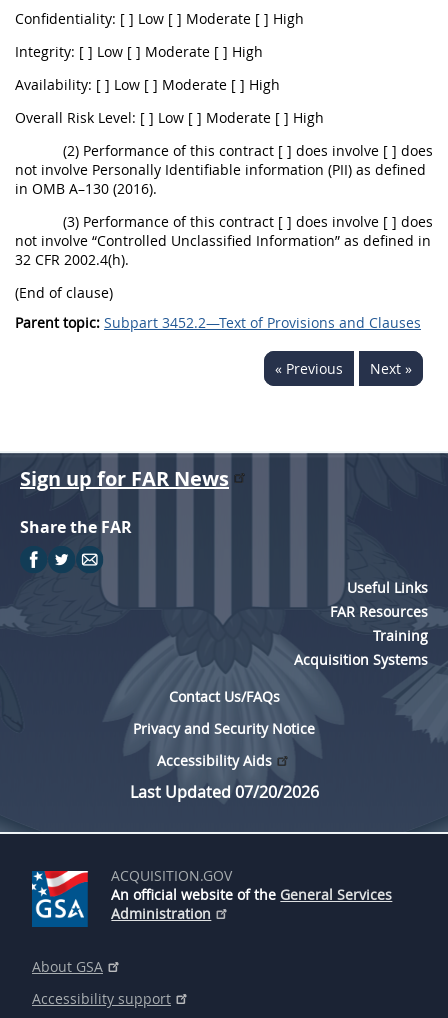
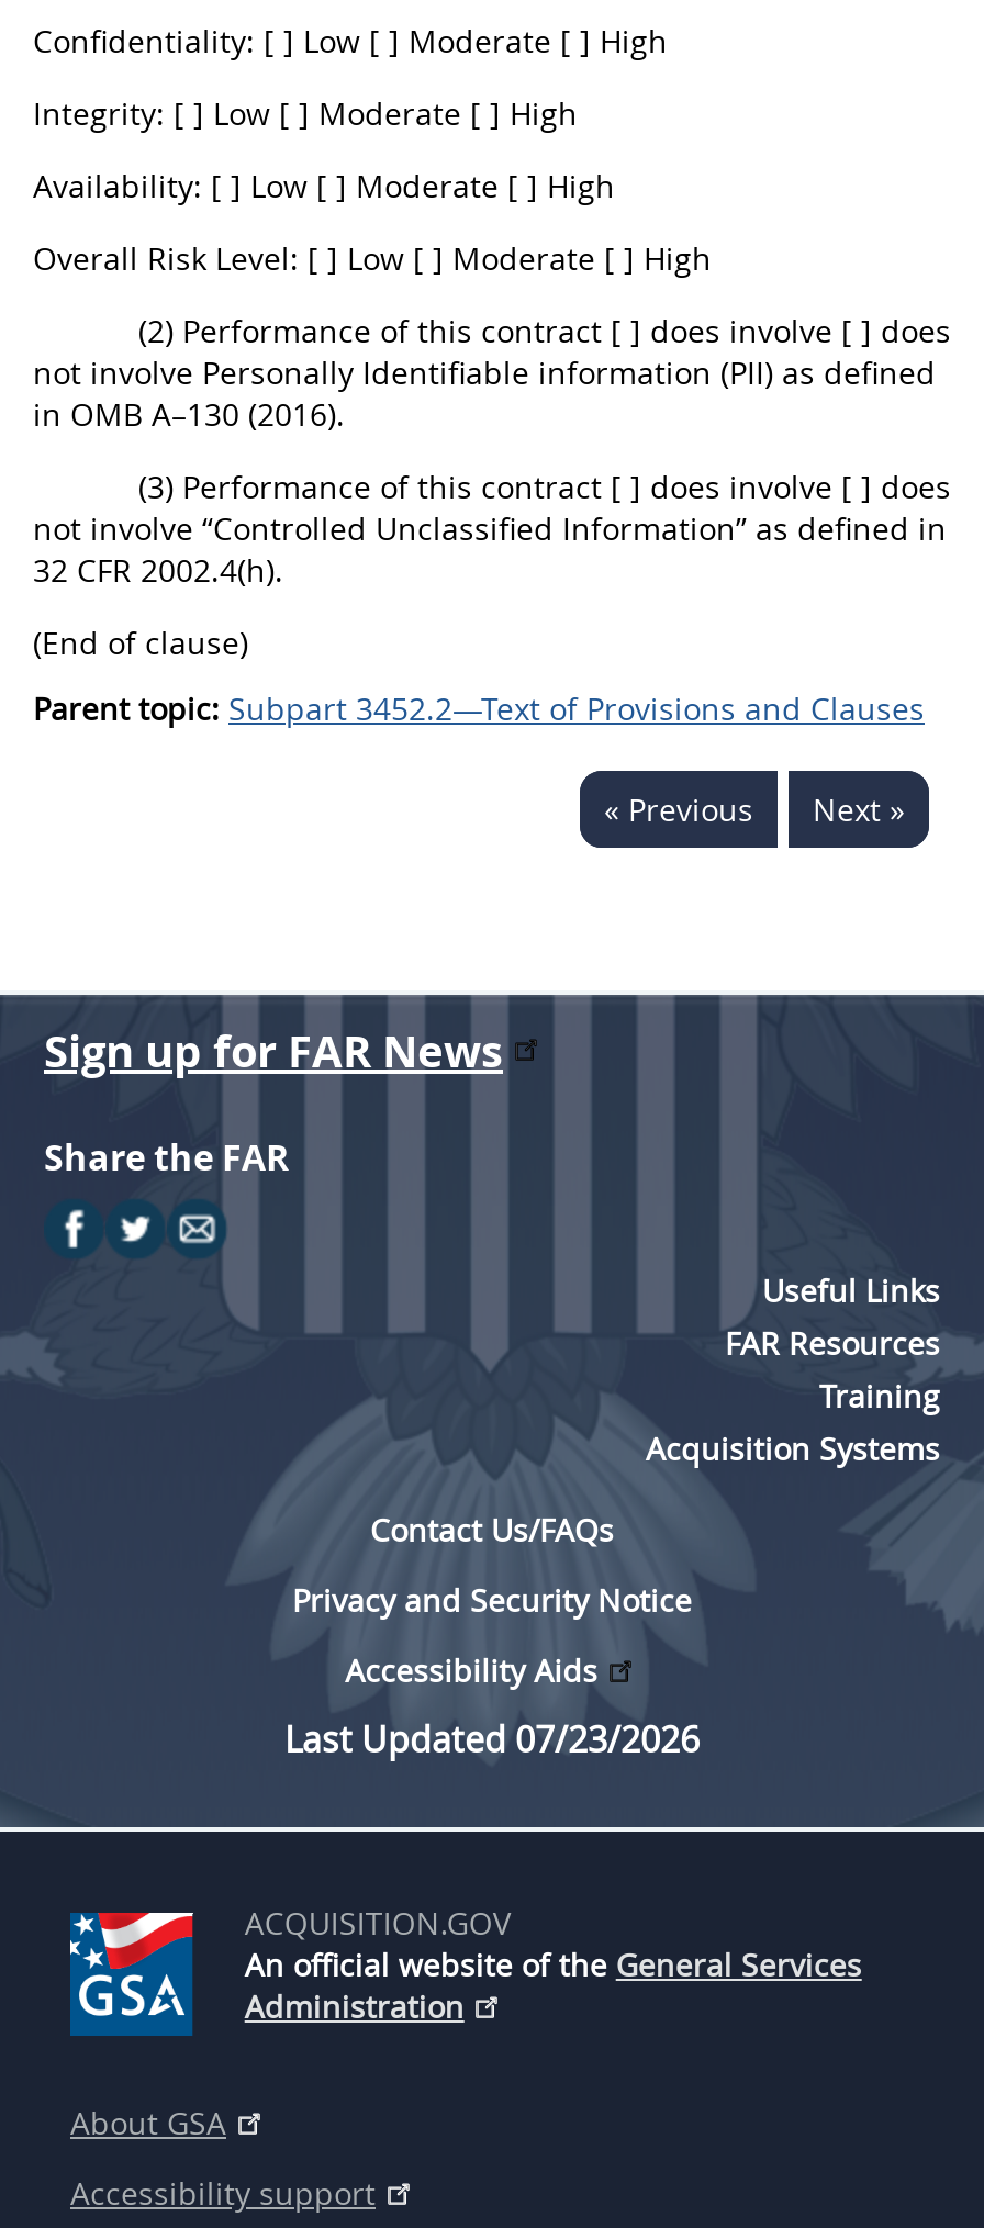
- Last Updated 07/20/2026
+ Last Updated 07/23/2026
